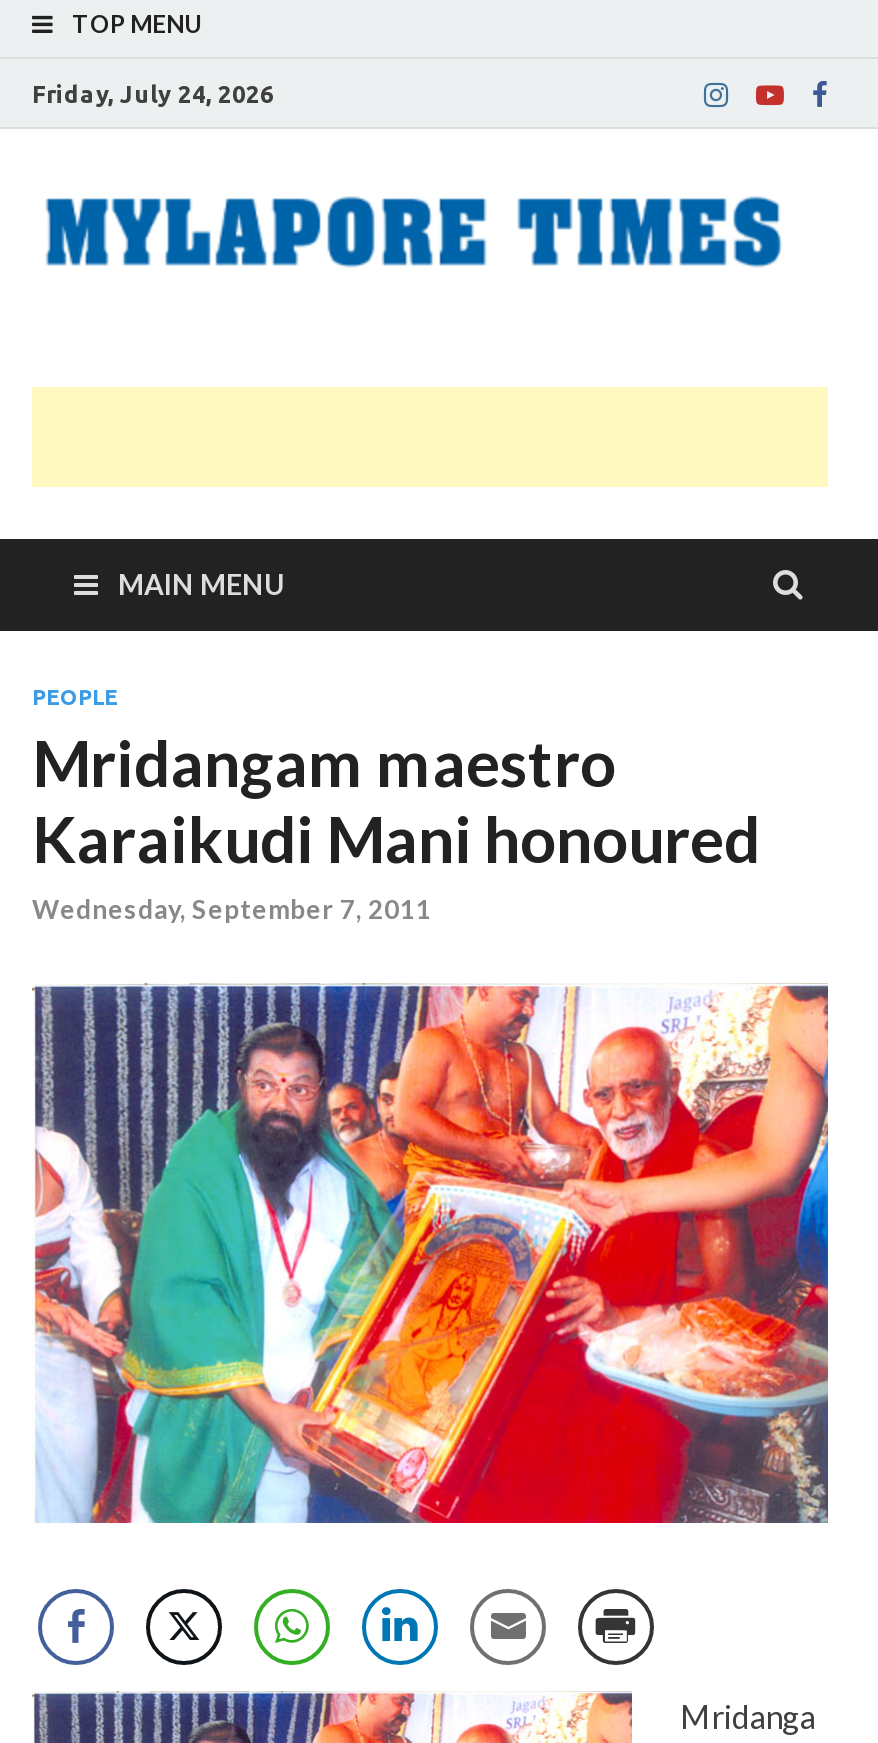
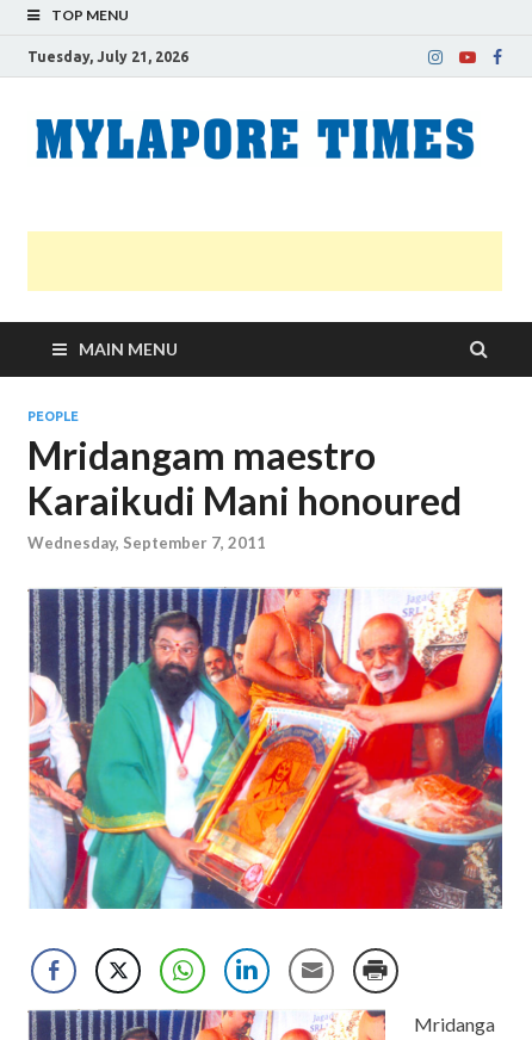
- Friday, July 24, 2026
+ Tuesday, July 21, 2026
